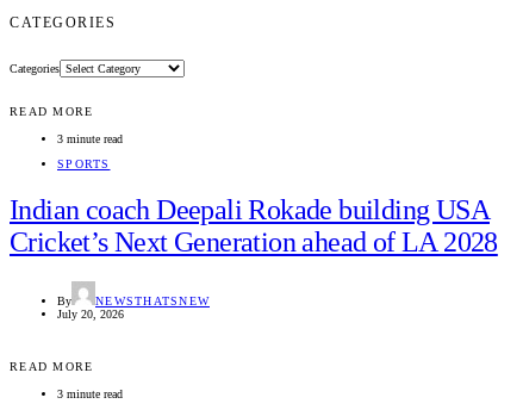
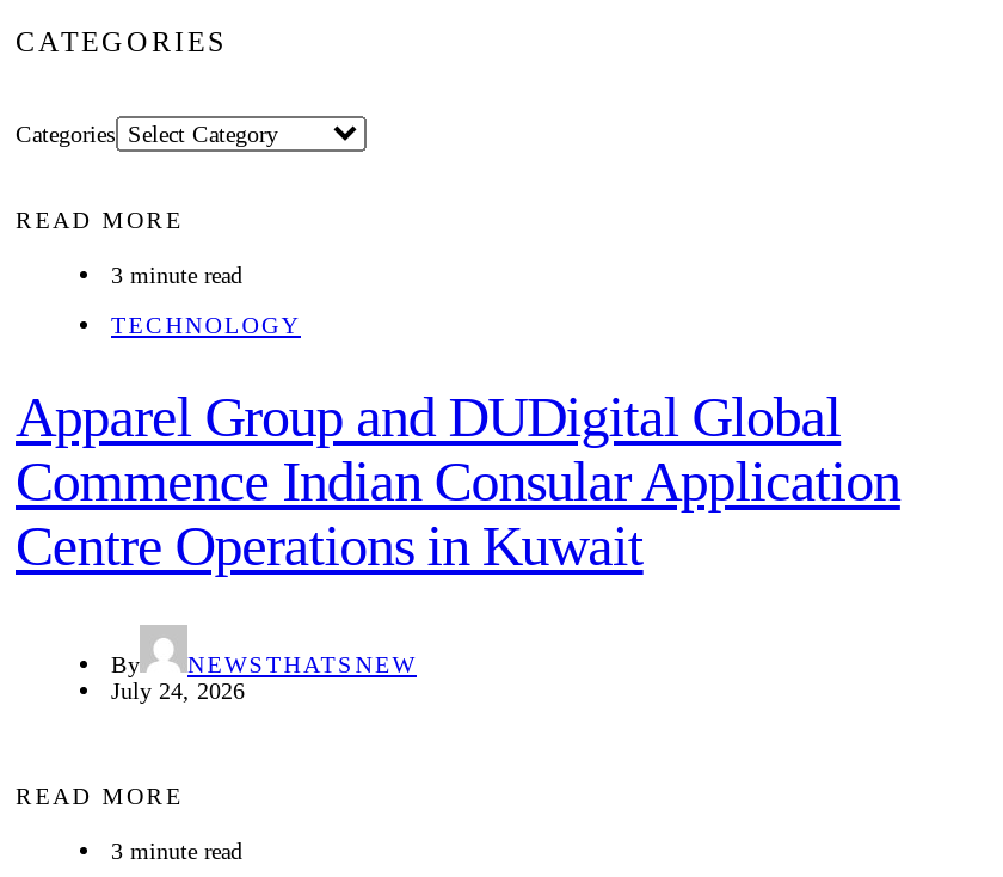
- SPORTS
+ TECHNOLOGY

- Indian coach Deepali Rokade building USA
- Cricket’s Next Generation ahead of LA 2028
+ Apparel Group and DUDigital Global
+ Commence Indian Consular Application
+ Centre Operations in Kuwait

- July 20, 2026
+ July 24, 2026
